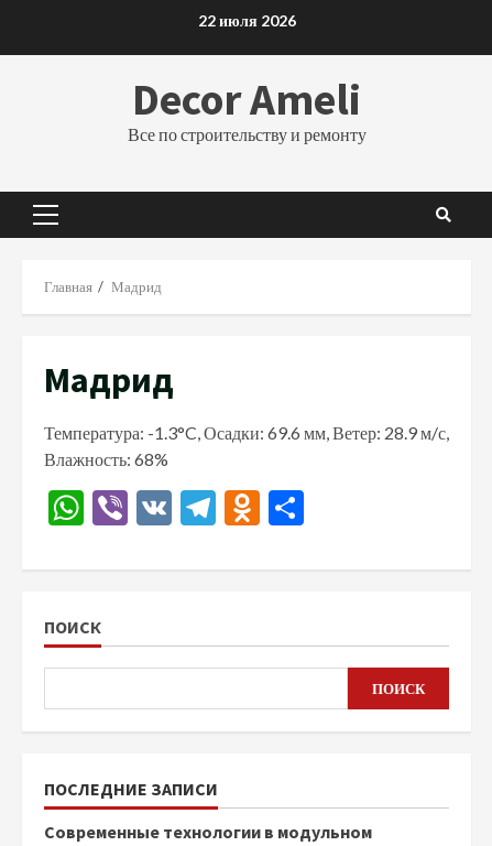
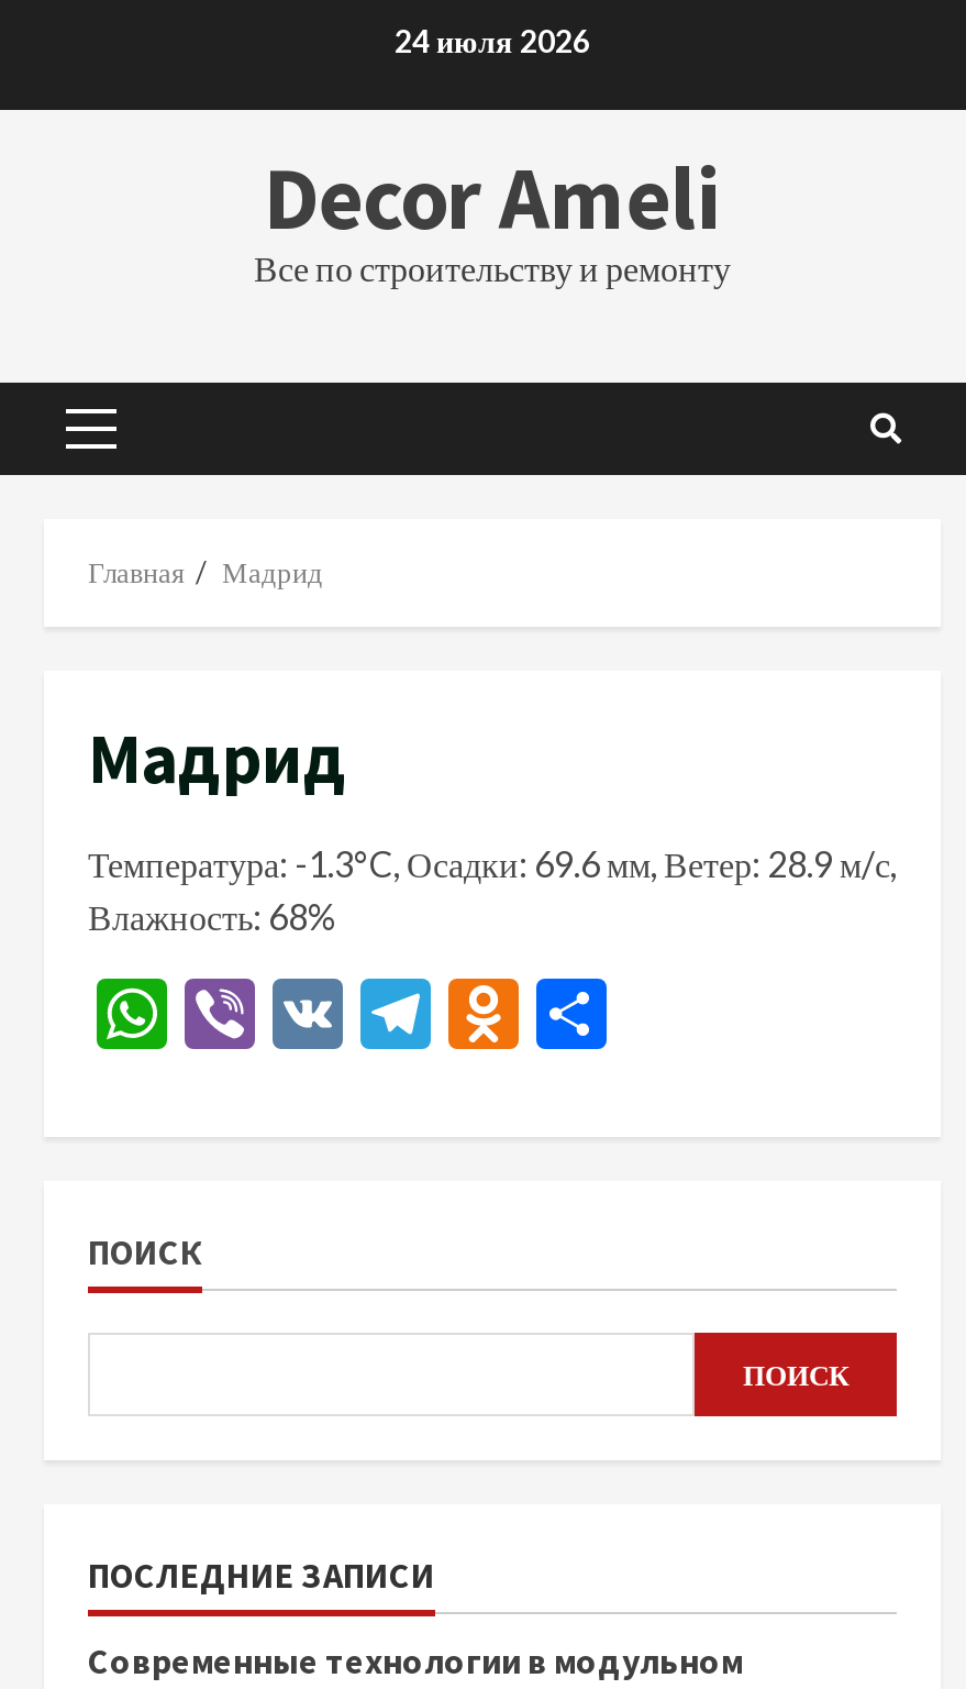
- 22 июля 2026
+ 24 июля 2026
